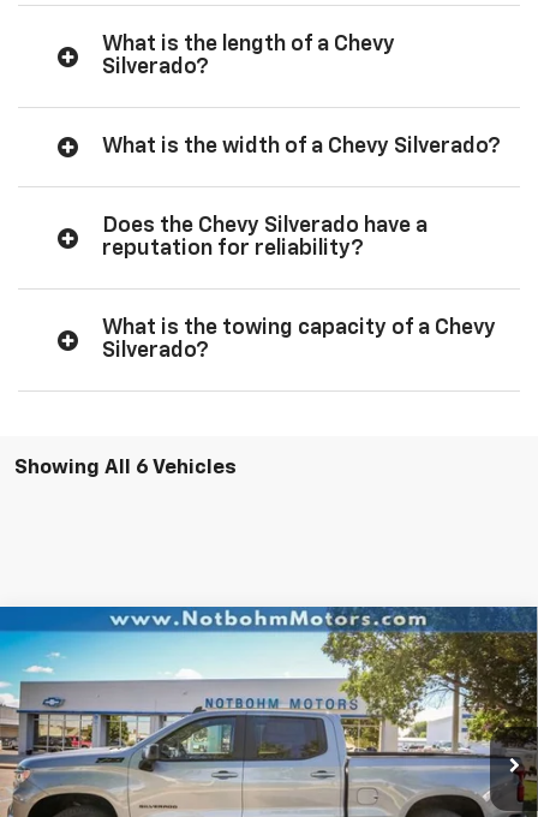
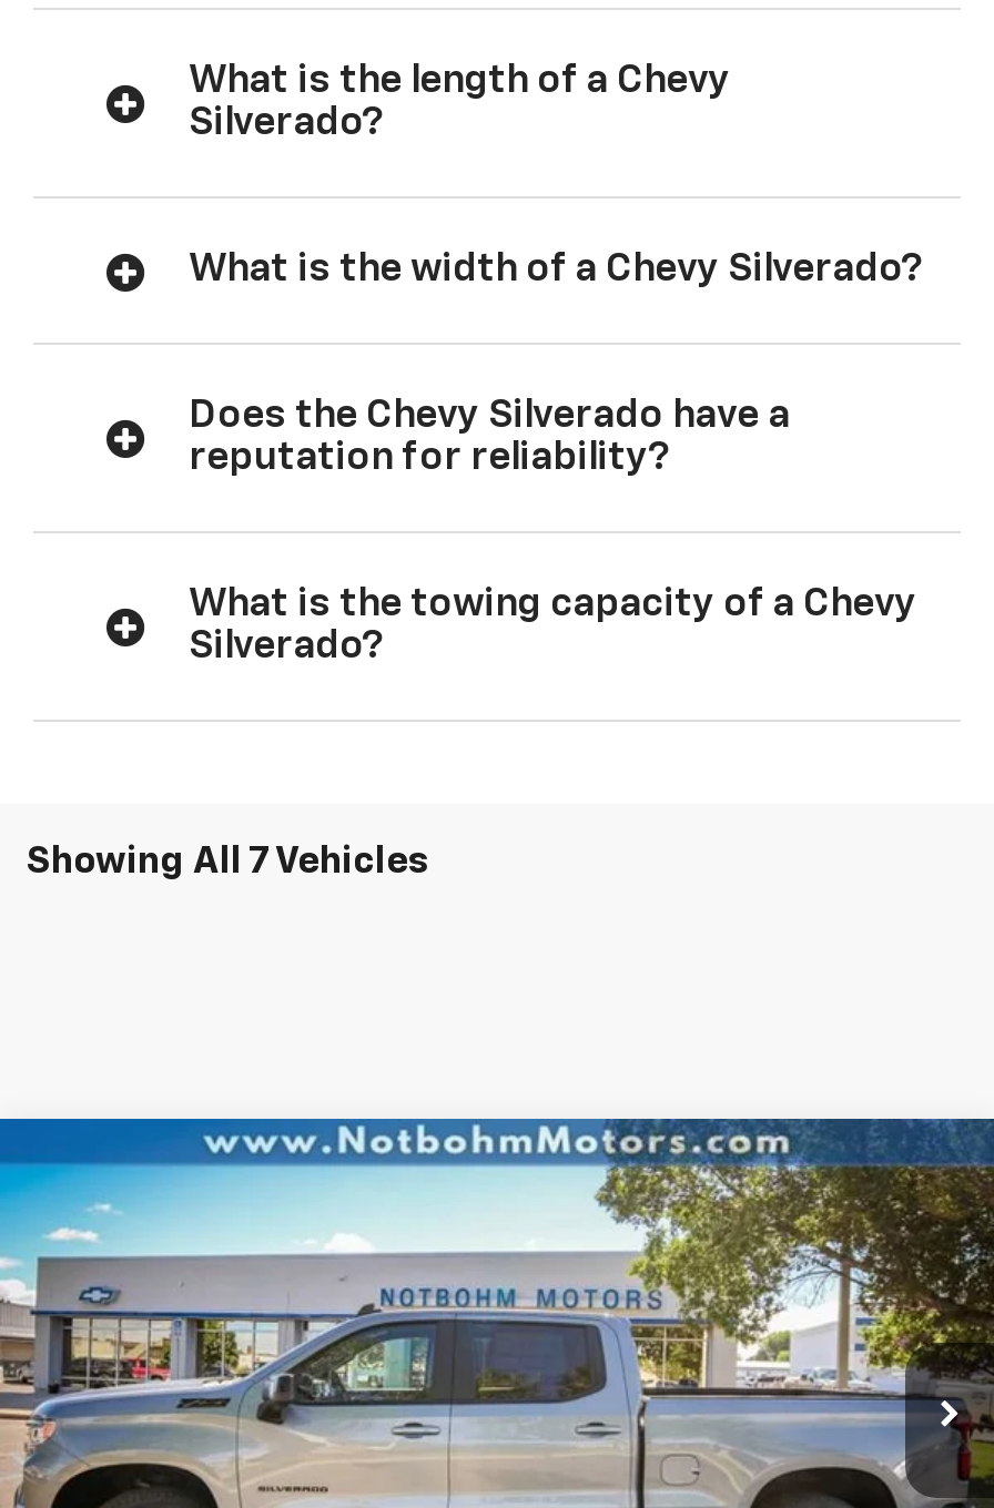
- Showing All 6 Vehicles
+ Showing All 7 Vehicles
